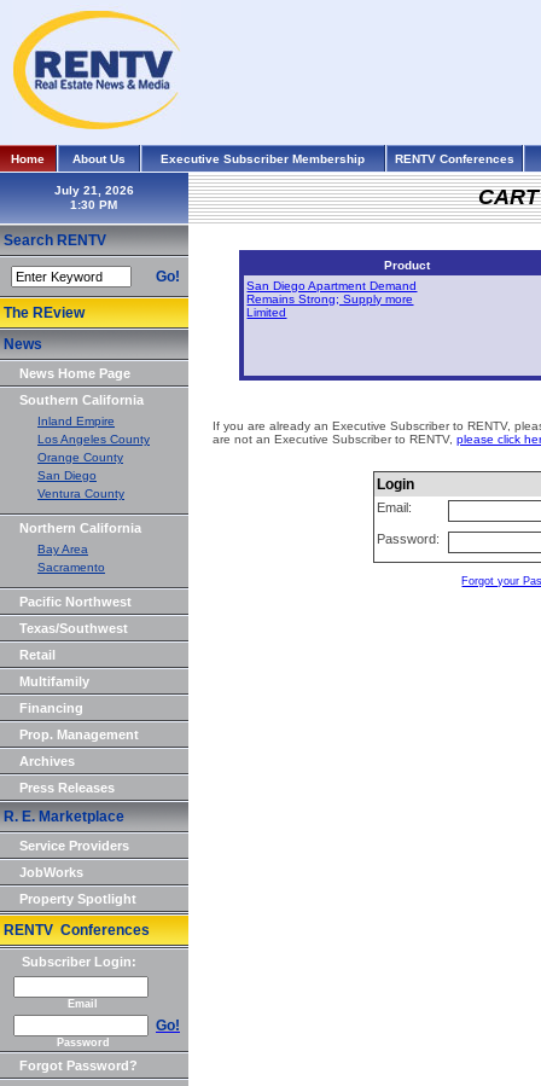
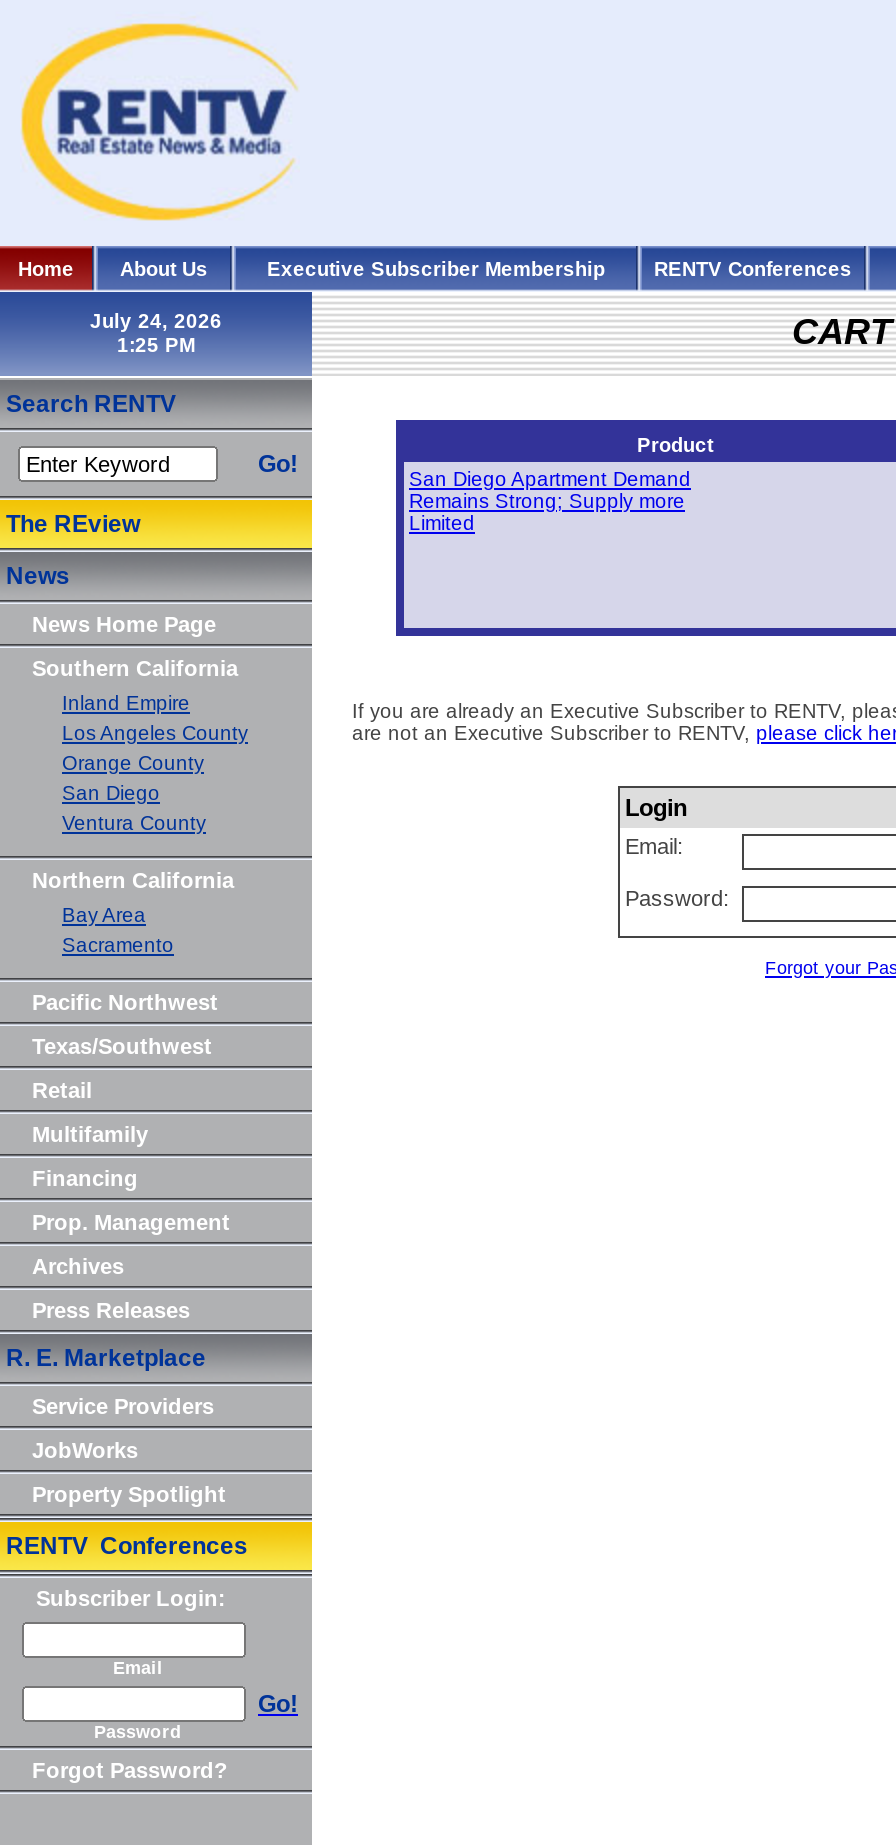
- July 21, 2026
+ July 24, 2026
